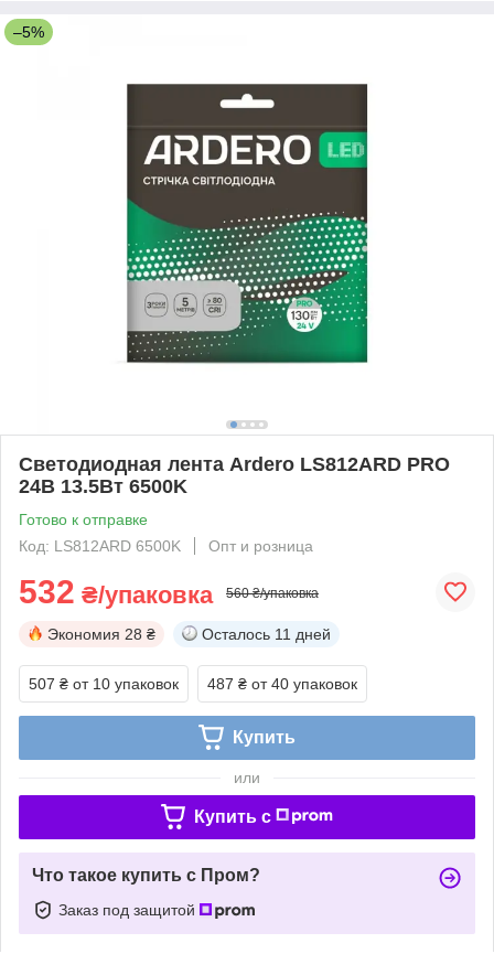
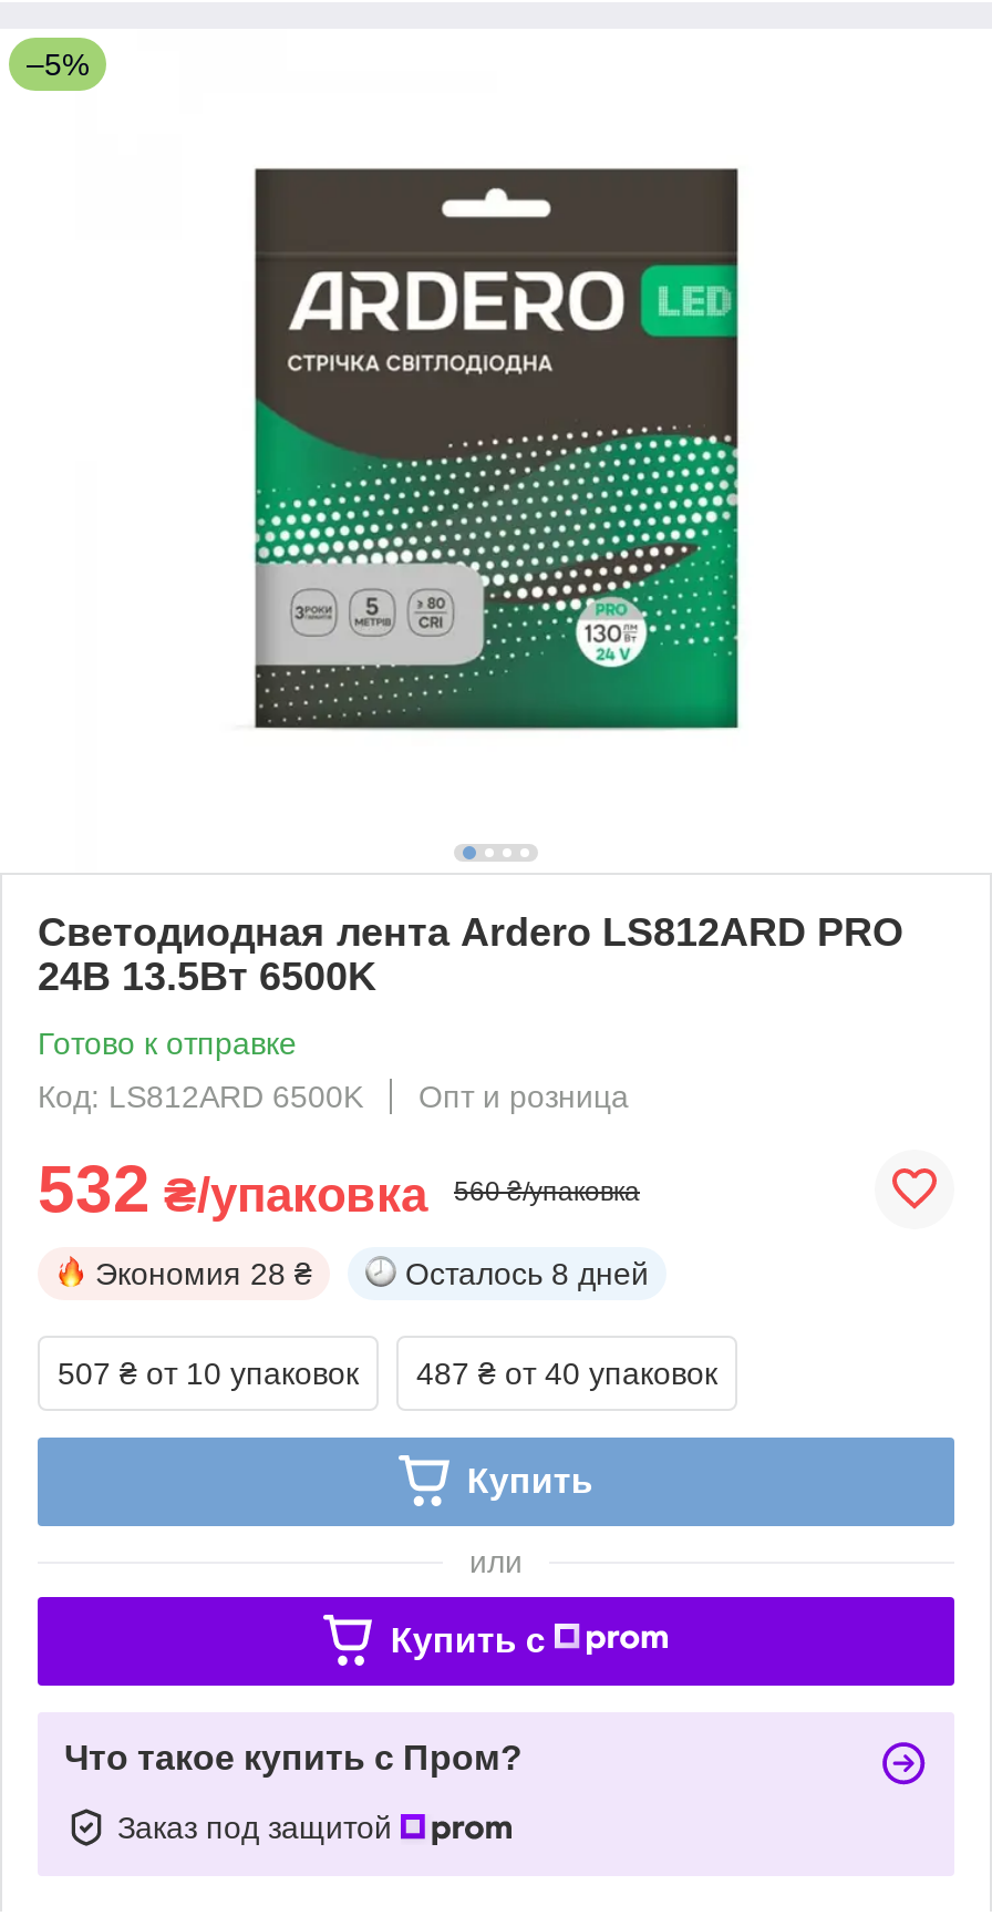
- Осталось 11 дней
+ Осталось 8 дней
